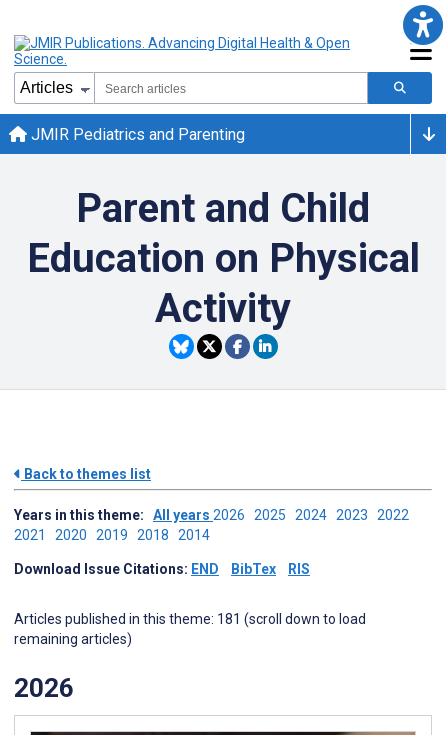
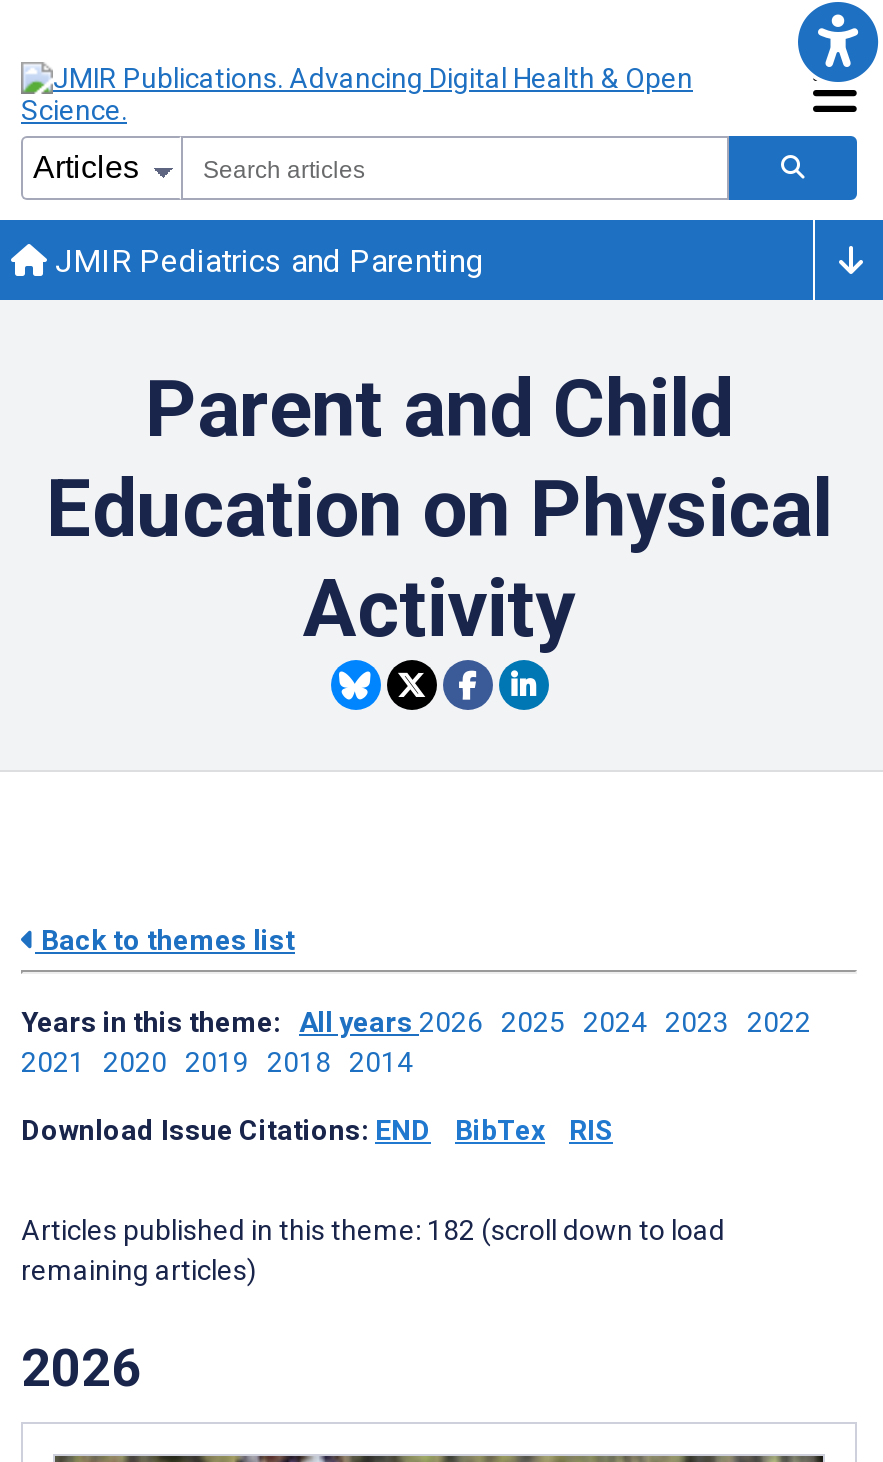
- Articles published in this theme: 181 (scroll down to load
+ Articles published in this theme: 182 (scroll down to load
